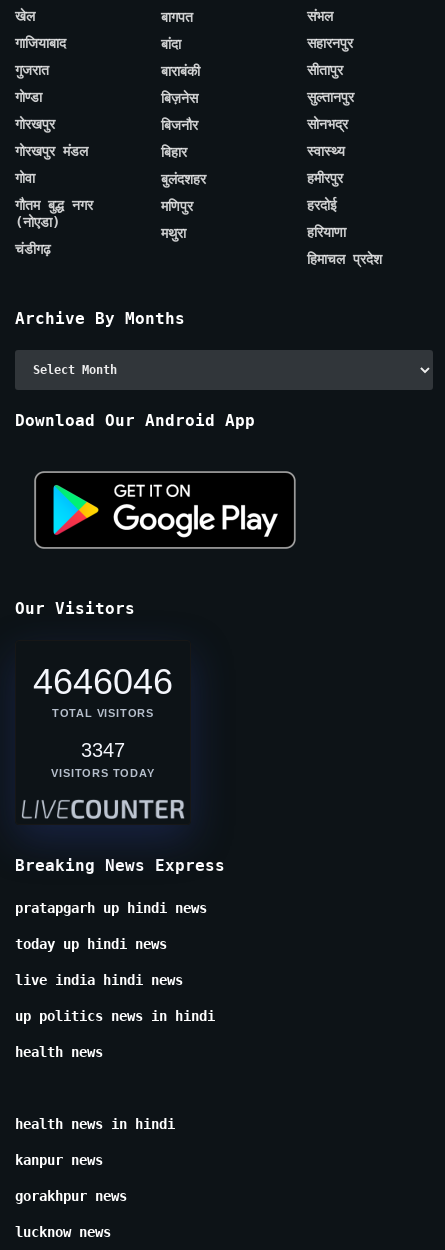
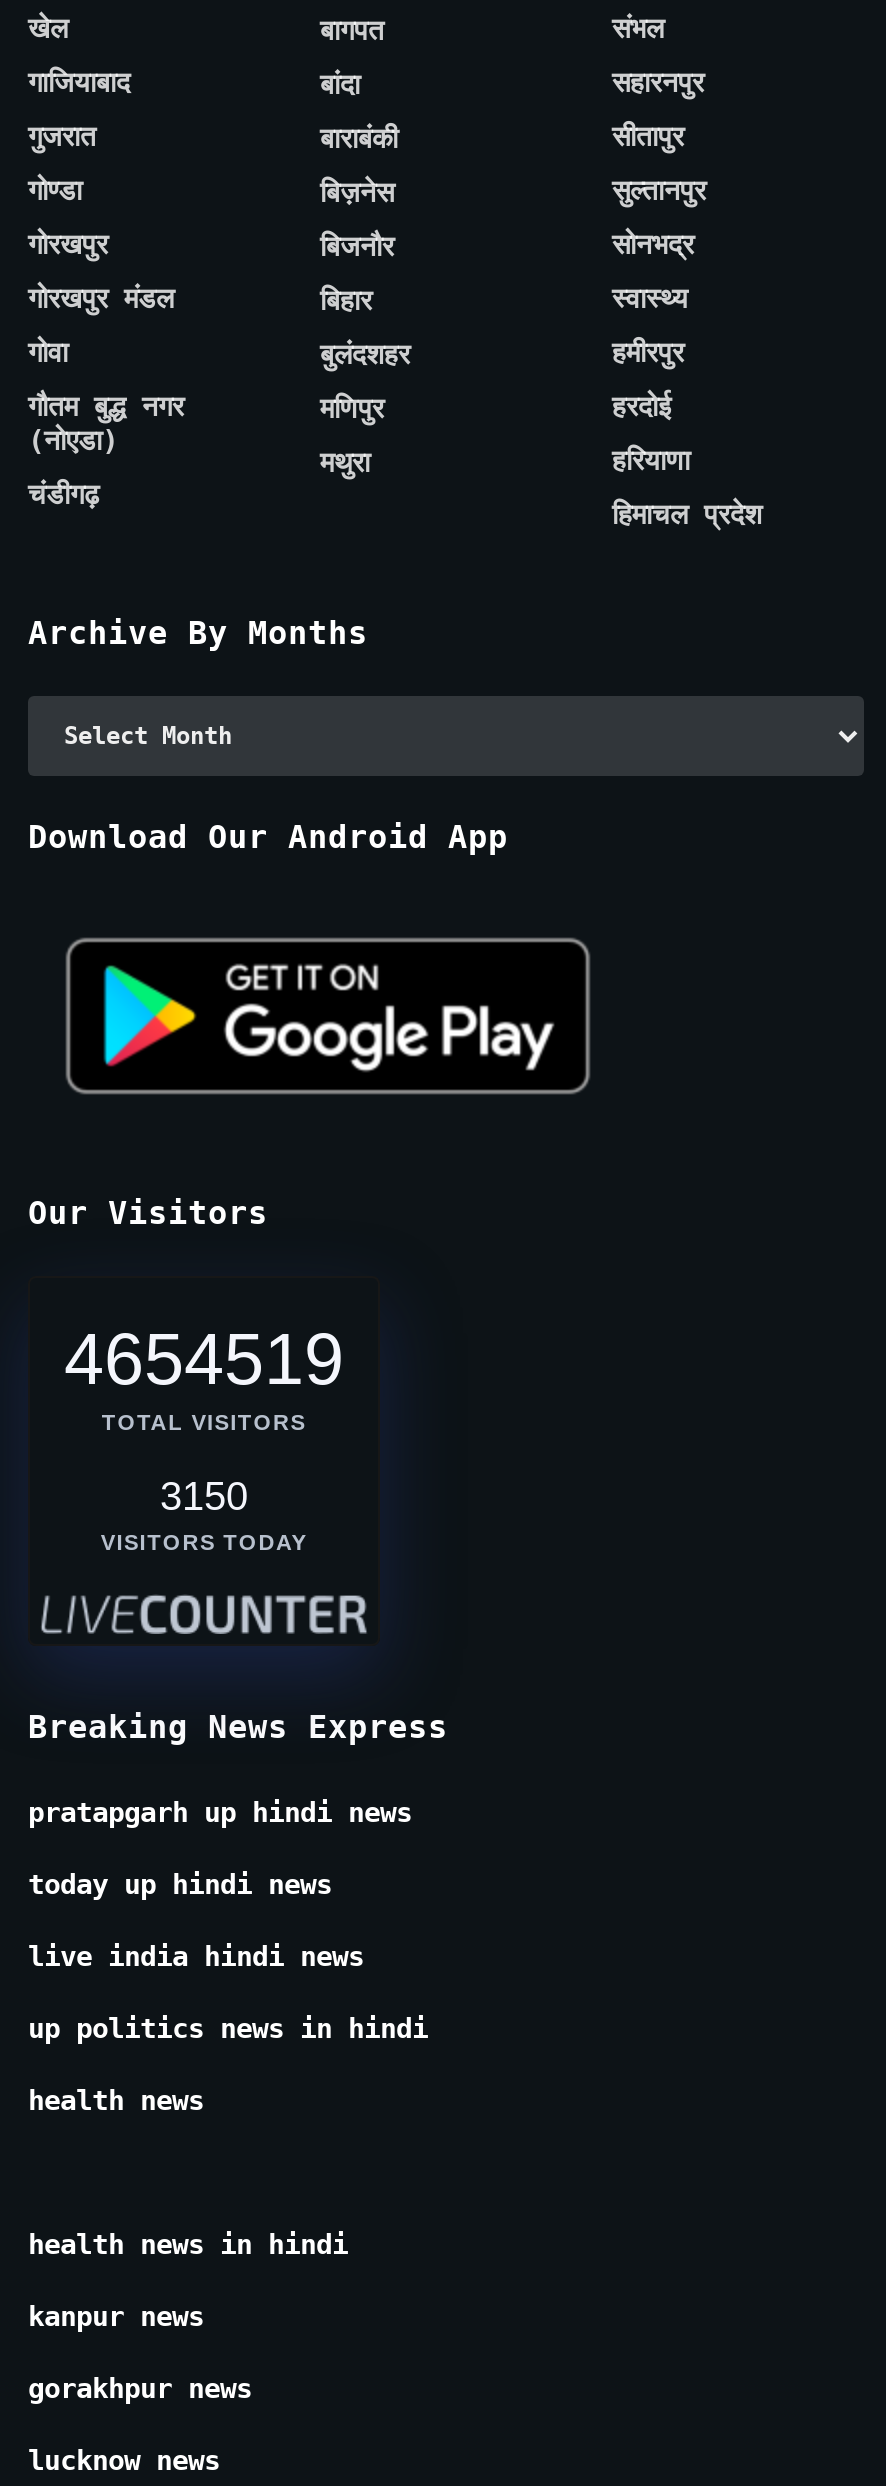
- 4646046
+ 4654519

- 3347
+ 3150
